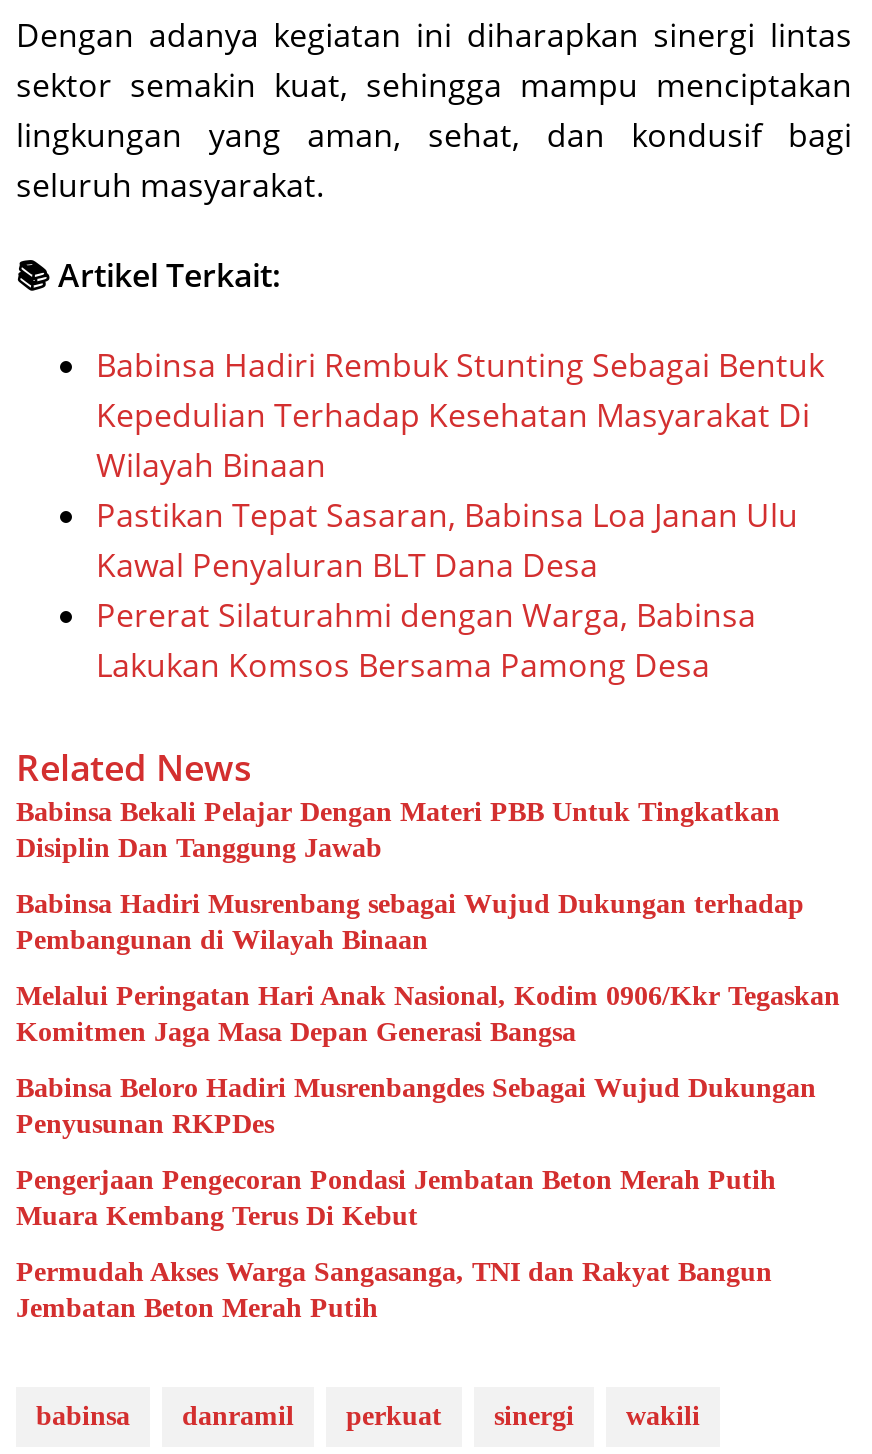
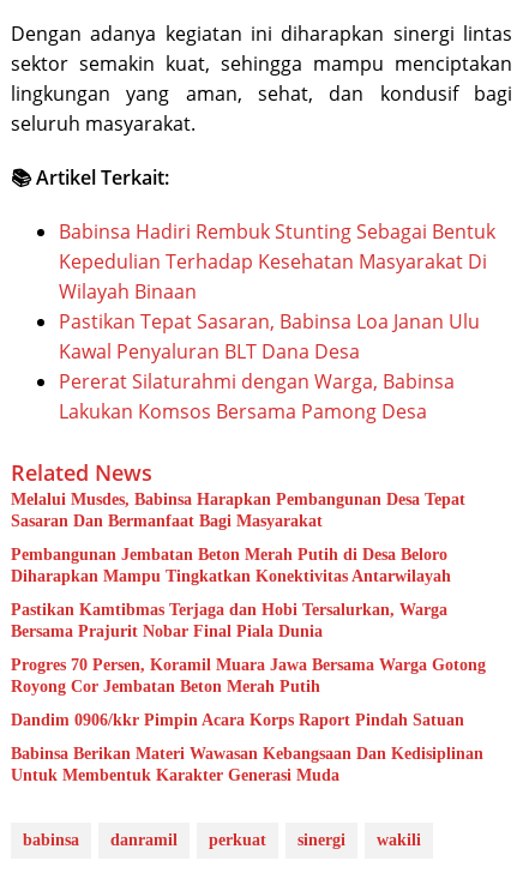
- Babinsa Bekali Pelajar Dengan Materi PBB Untuk Tingkatkan
- Disiplin Dan Tanggung Jawab
+ Melalui Musdes, Babinsa Harapkan Pembangunan Desa Tepat
+ Sasaran Dan Bermanfaat Bagi Masyarakat

- Babinsa Hadiri Musrenbang sebagai Wujud Dukungan terhadap
- Pembangunan di Wilayah Binaan
+ Pembangunan Jembatan Beton Merah Putih di Desa Beloro
+ Diharapkan Mampu Tingkatkan Konektivitas Antarwilayah

- Melalui Peringatan Hari Anak Nasional, Kodim 0906/Kkr Tegaskan
- Komitmen Jaga Masa Depan Generasi Bangsa
+ Pastikan Kamtibmas Terjaga dan Hobi Tersalurkan, Warga
+ Bersama Prajurit Nobar Final Piala Dunia

- Babinsa Beloro Hadiri Musrenbangdes Sebagai Wujud Dukungan
- Penyusunan RKPDes
+ Progres 70 Persen, Koramil Muara Jawa Bersama Warga Gotong
+ Royong Cor Jembatan Beton Merah Putih

- Pengerjaan Pengecoran Pondasi Jembatan Beton Merah Putih
- Muara Kembang Terus Di Kebut
+ Dandim 0906/kkr Pimpin Acara Korps Raport Pindah Satuan

- Permudah Akses Warga Sangasanga, TNI dan Rakyat Bangun
- Jembatan Beton Merah Putih
+ Babinsa Berikan Materi Wawasan Kebangsaan Dan Kedisiplinan
+ Untuk Membentuk Karakter Generasi Muda
